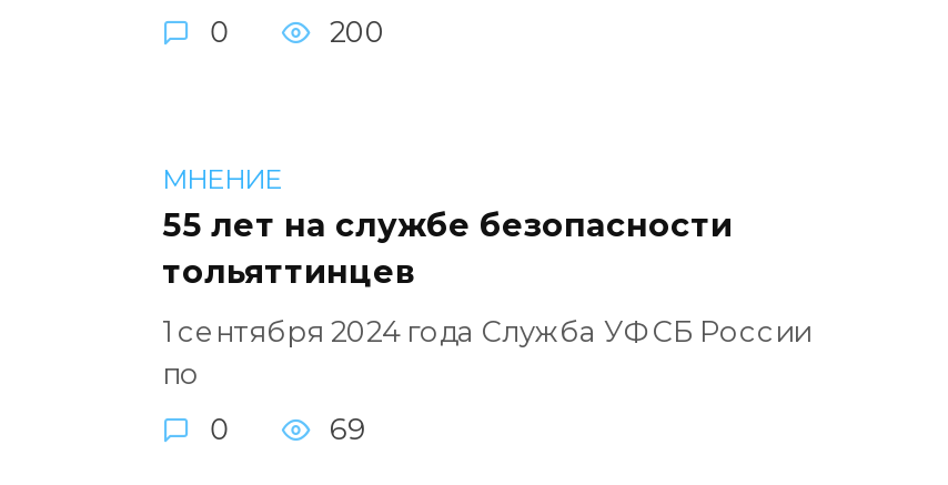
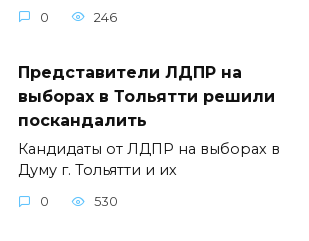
- 200
+ 246

- МНЕНИЕ
- 55 лет на службе безопасности
- тольяттинцев
+ Представители ЛДПР на
+ выборах в Тольятти решили
+ поскандалить

- 1 сентября 2024 года Служба УФСБ России
- по
+ Кандидаты от ЛДПР на выборах в
+ Думу г. Тольятти и их

- 69
+ 530
